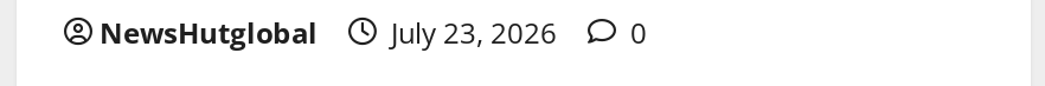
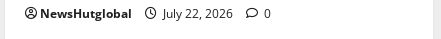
- NewsHutglobal July 23, 2026 0
+ NewsHutglobal July 22, 2026 0
